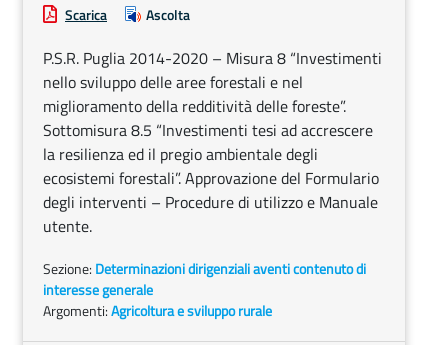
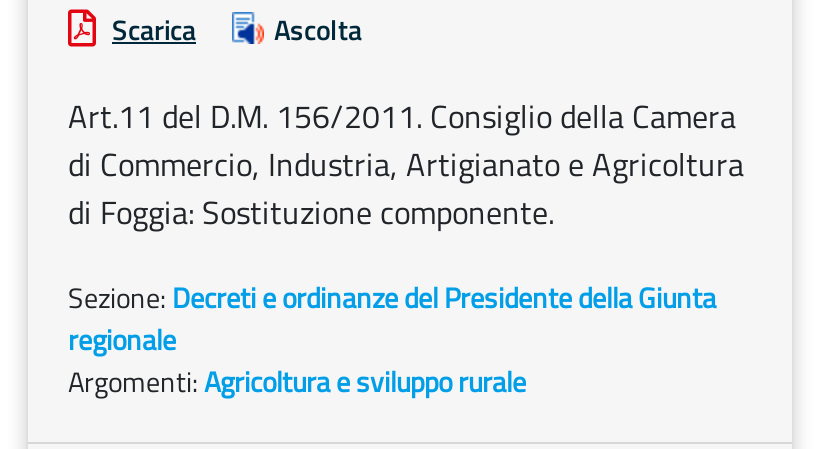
- P.S.R. Puglia 2014-2020 – Misura 8 “Investimenti
- nello sviluppo delle aree forestali e nel
- miglioramento della redditività delle foreste”.
- Sottomisura 8.5 “Investimenti tesi ad accrescere
- la resilienza ed il pregio ambientale degli
- ecosistemi forestali”. Approvazione del Formulario
- degli interventi – Procedure di utilizzo e Manuale
- utente.
+ Art.11 del D.M. 156/2011. Consiglio della Camera
+ di Commercio, Industria, Artigianato e Agricoltura
+ di Foggia: Sostituzione componente.

- Sezione: Determinazioni dirigenziali aventi contenuto di
- interesse generale
+ Sezione: Decreti e ordinanze del Presidente della Giunta
+ regionale
